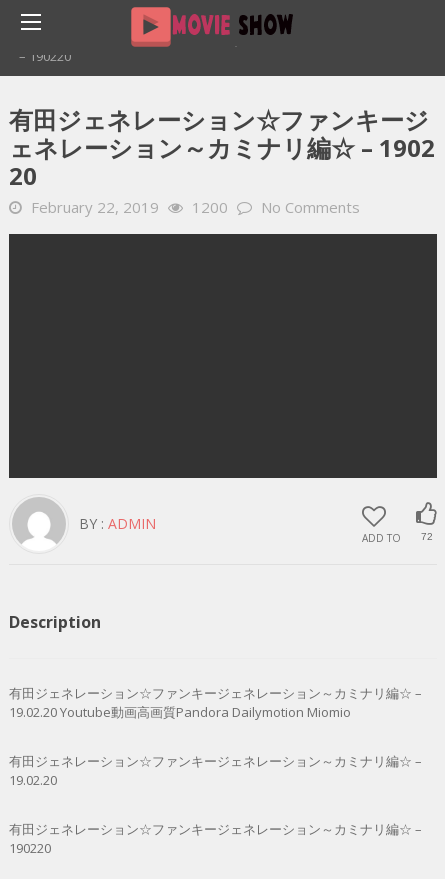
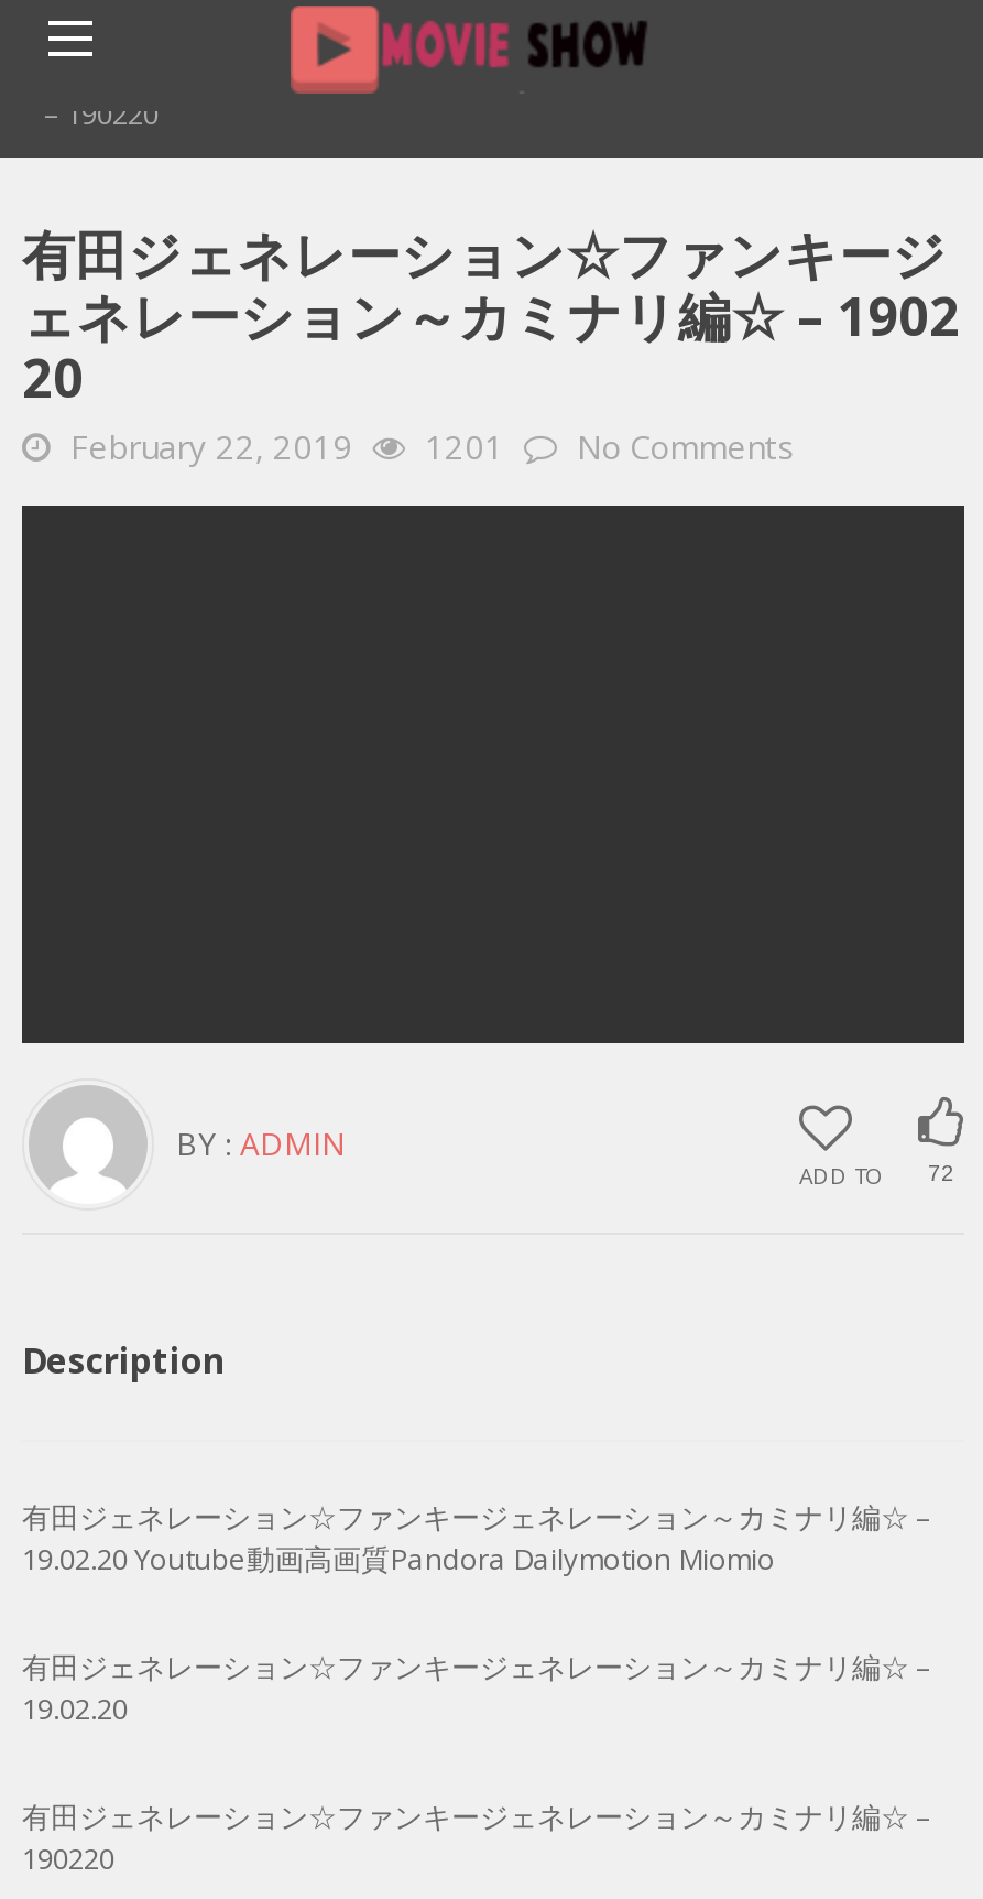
- February 22, 2019 1200 No Comments
+ February 22, 2019 1201 No Comments
